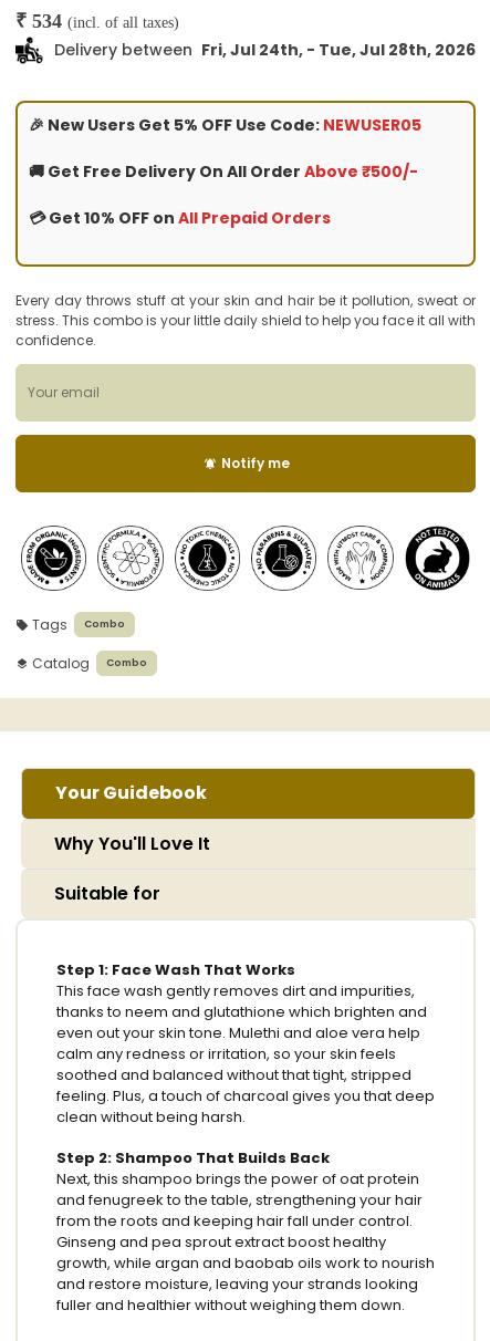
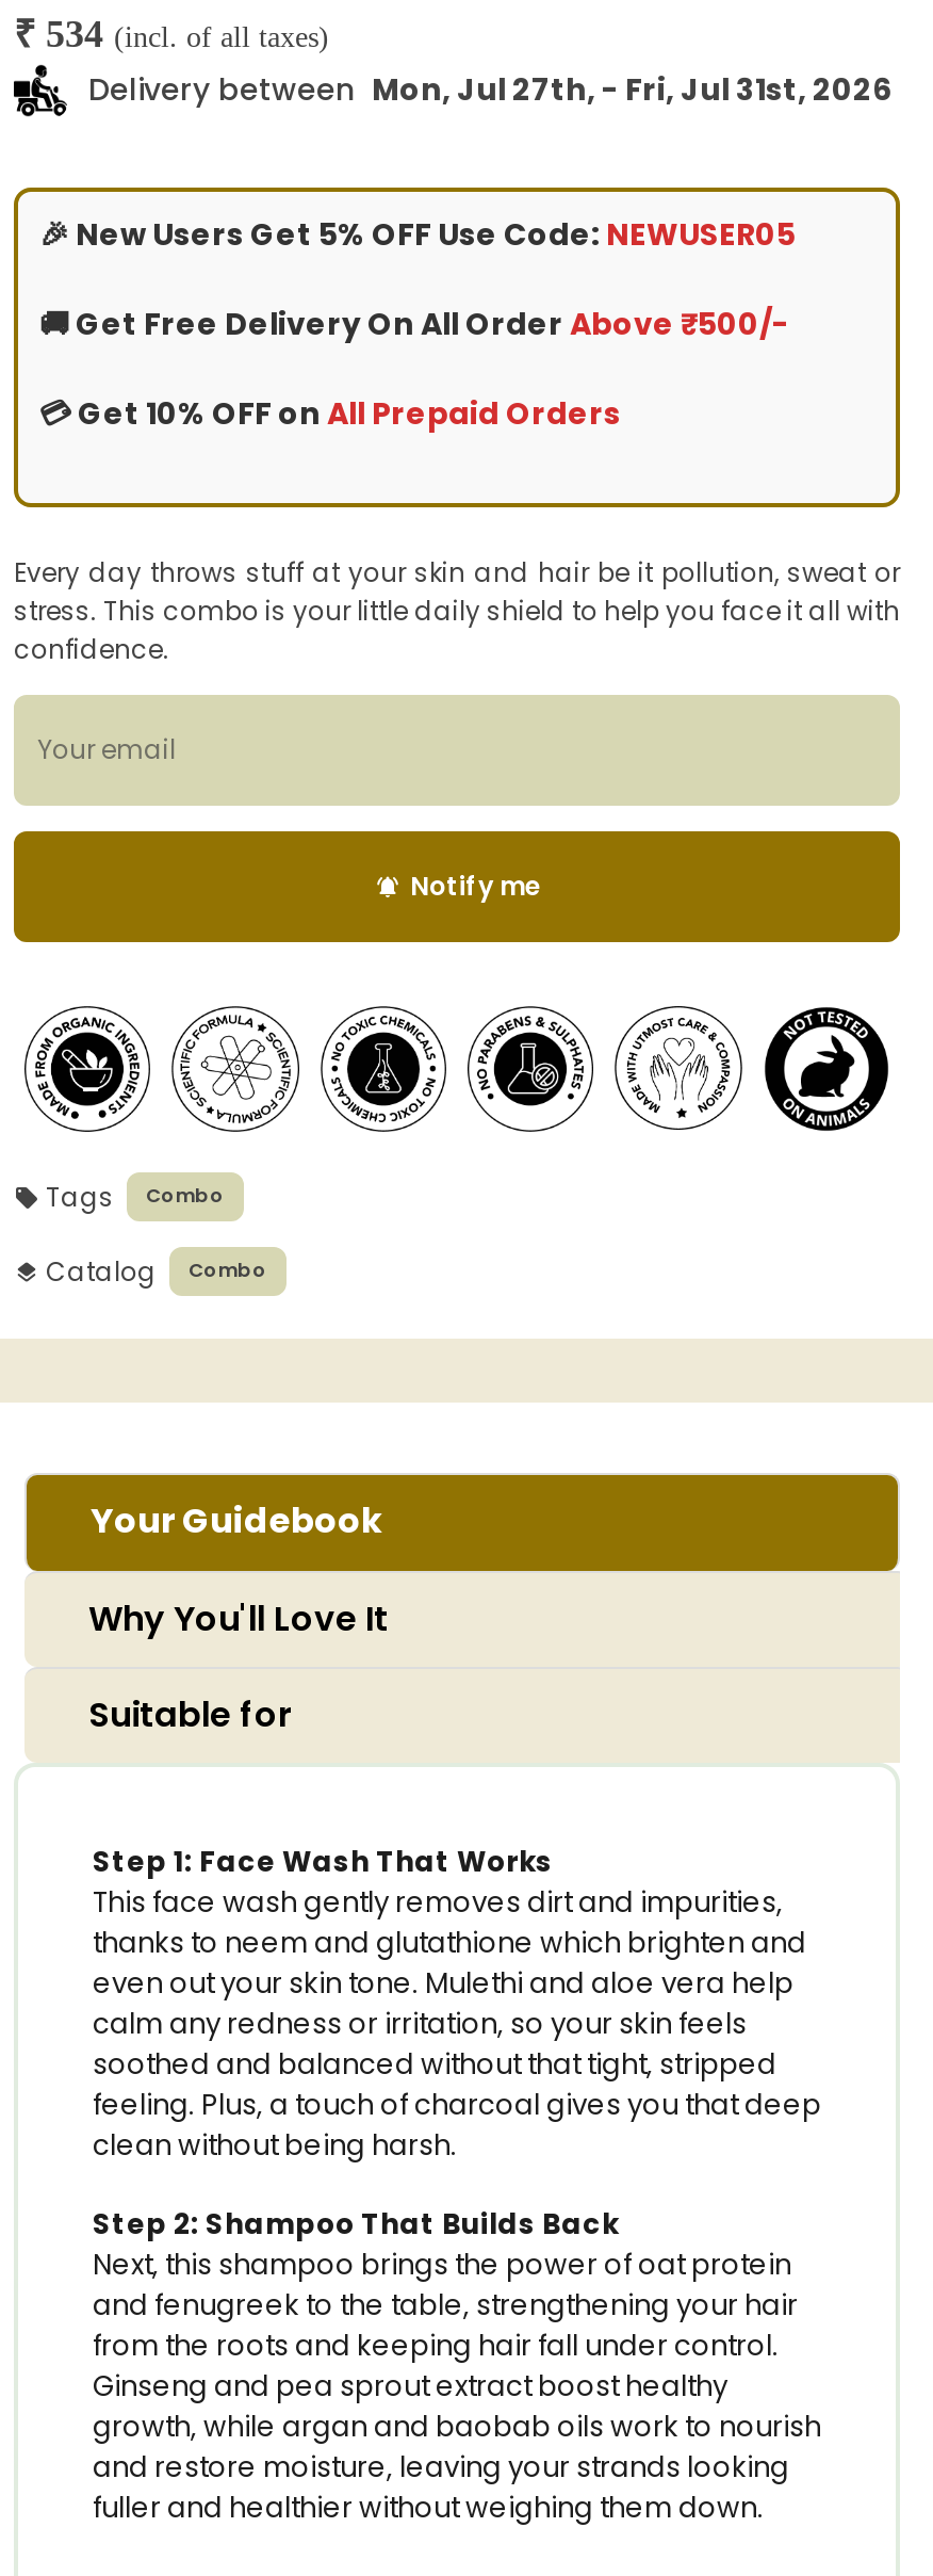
- Delivery between Fri, Jul 24th, - Tue, Jul 28th, 2026
+ Delivery between Mon, Jul 27th, - Fri, Jul 31st, 2026
